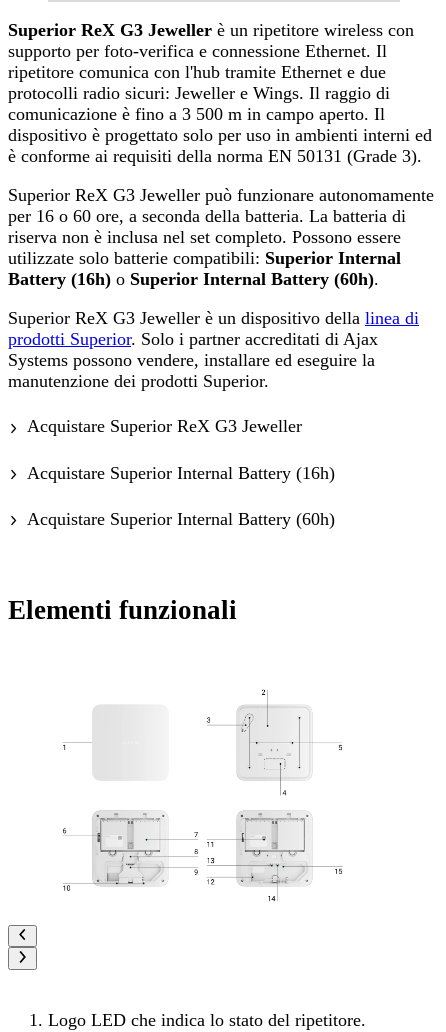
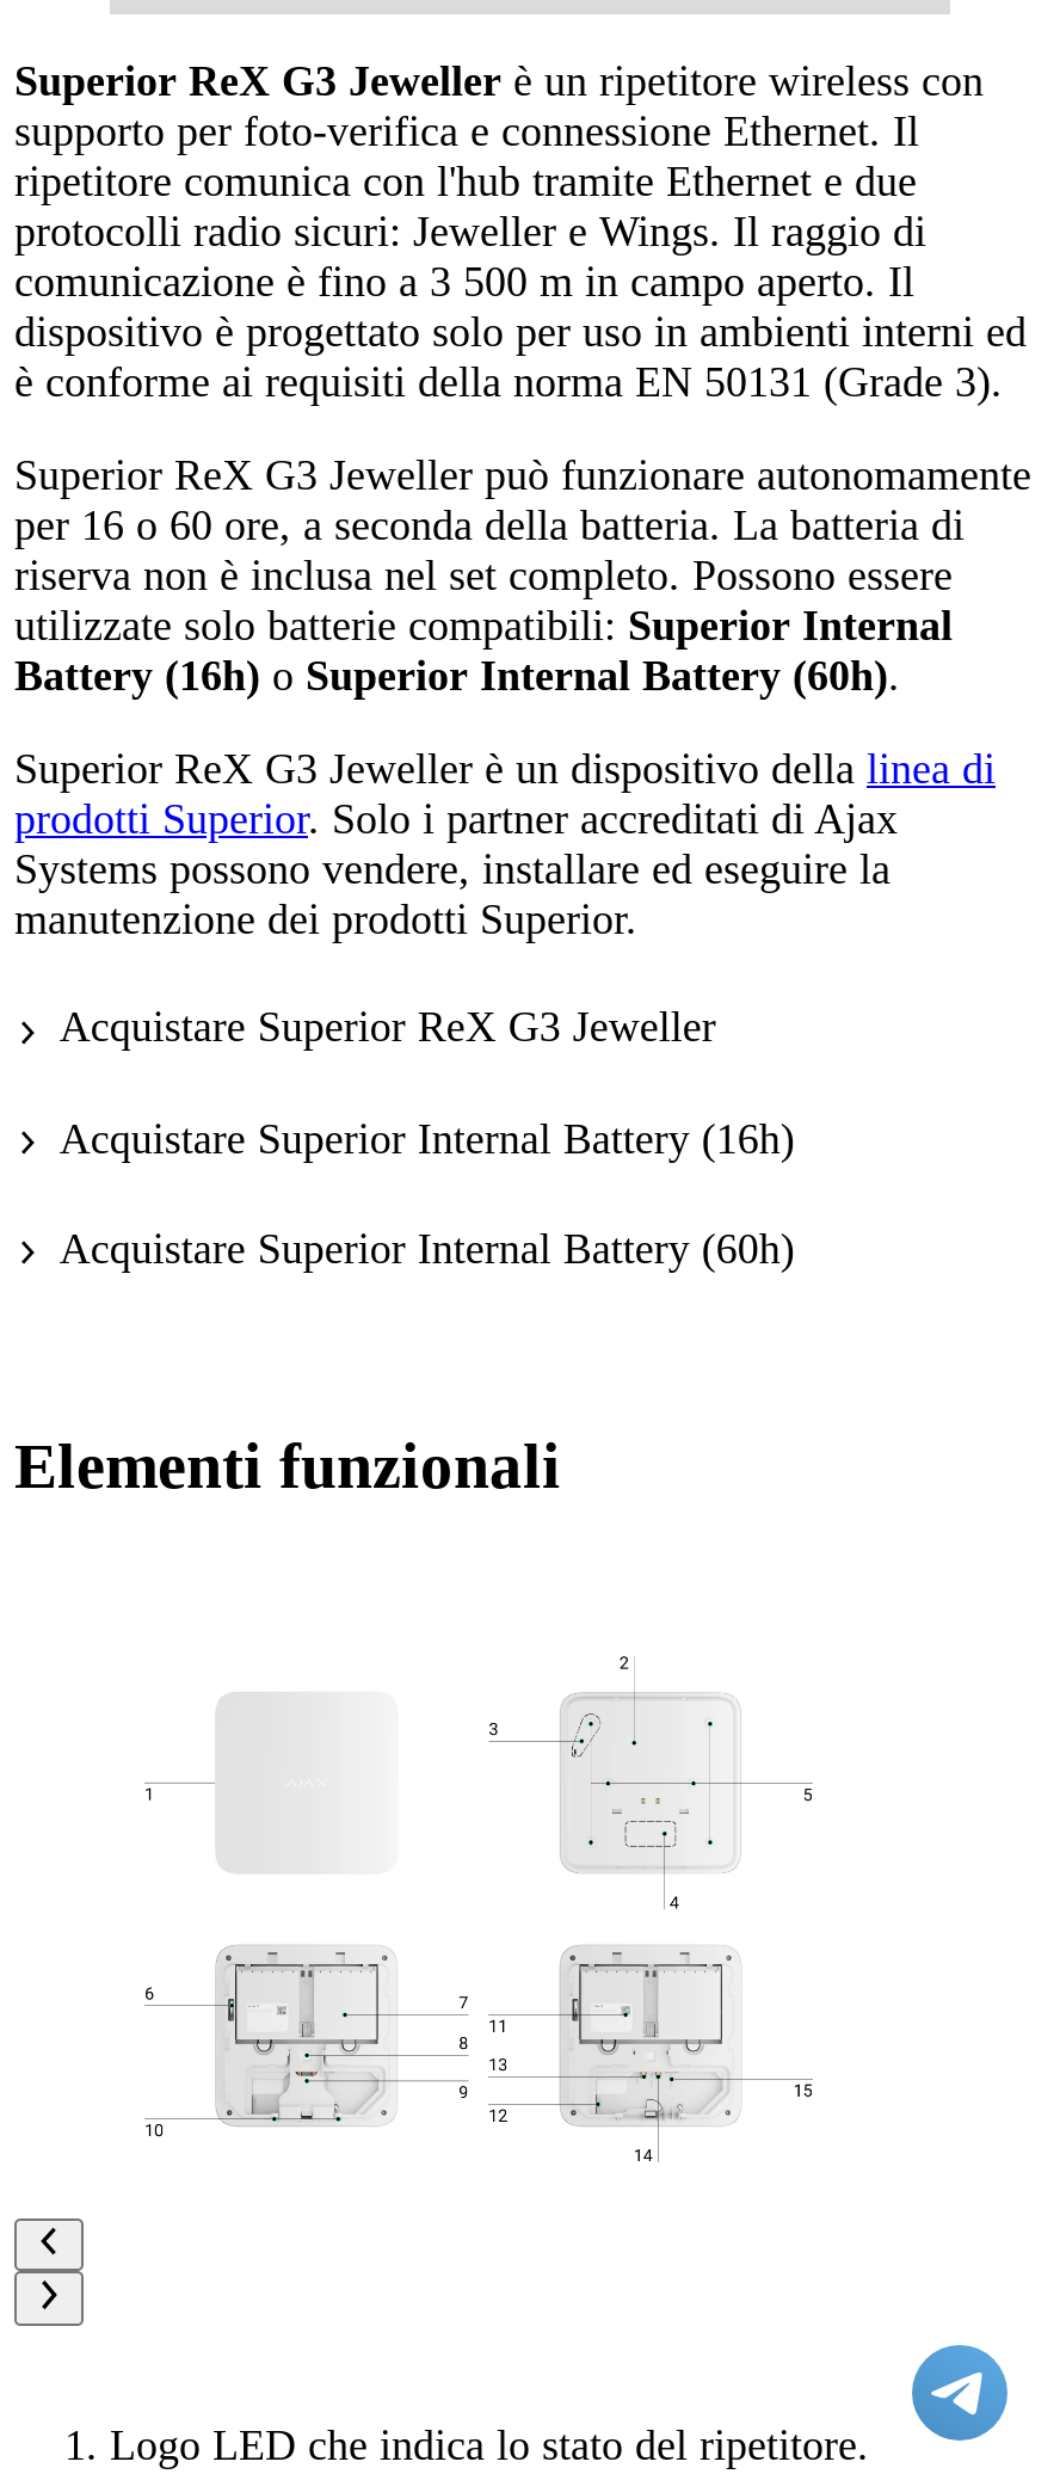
+ [image]
